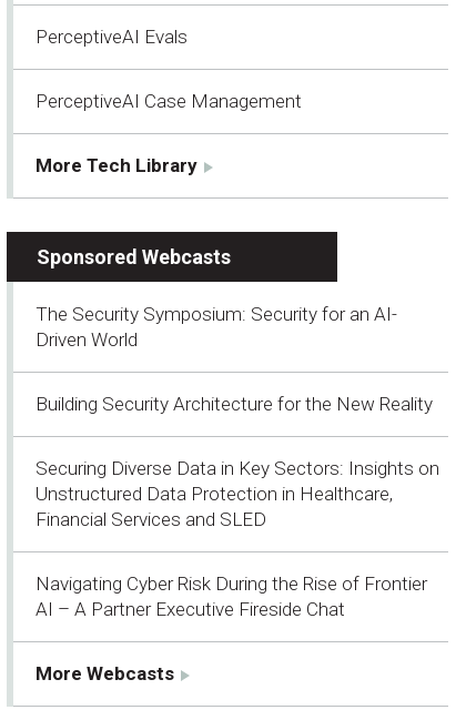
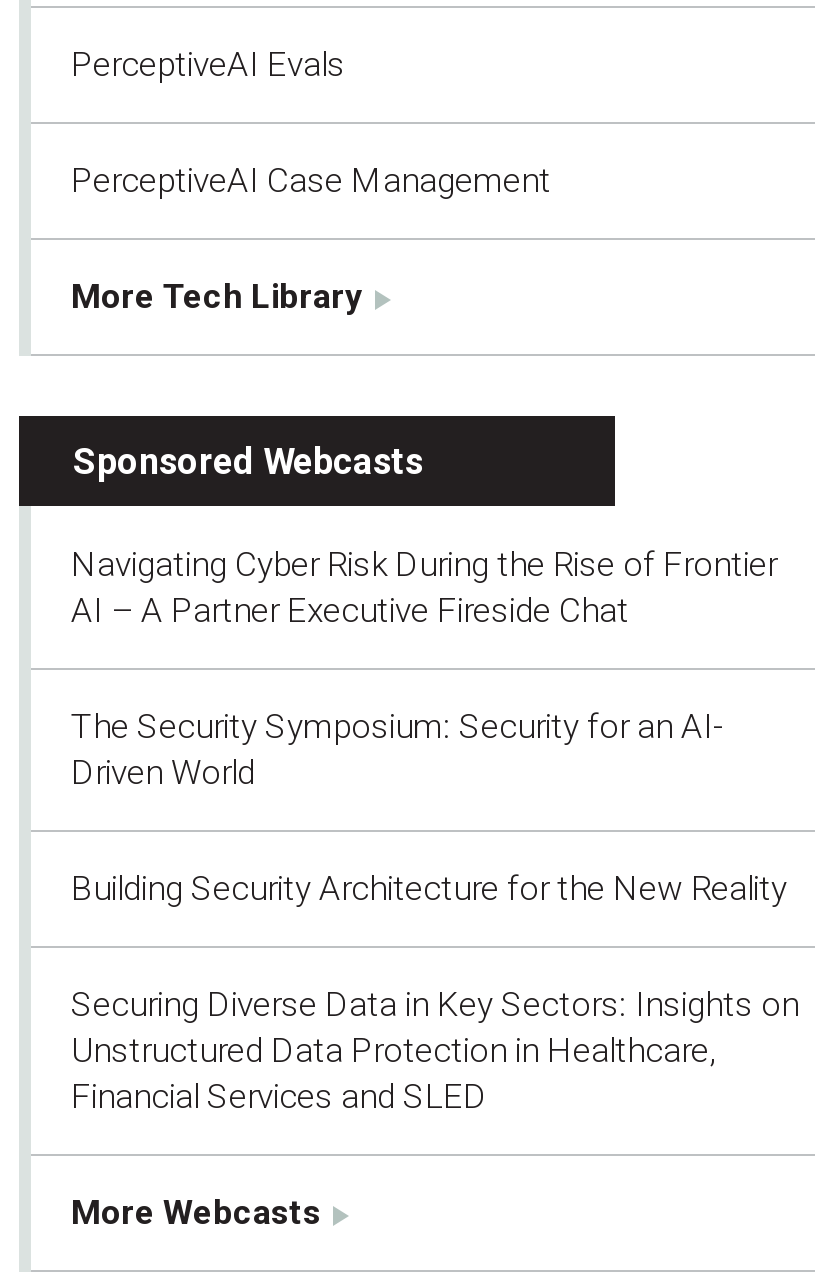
moved down: The Security Symposium: Security for an AI- | Driven World | Building Security Architecture for the New Reality | Securing Diverse Data in Key Sectors: Insights on | Unstructured Data Protection in Healthcare, | Financial Services and SLED

moved up: Navigating Cyber Risk During the Rise of Frontier | AI – A Partner Executive Fireside Chat
